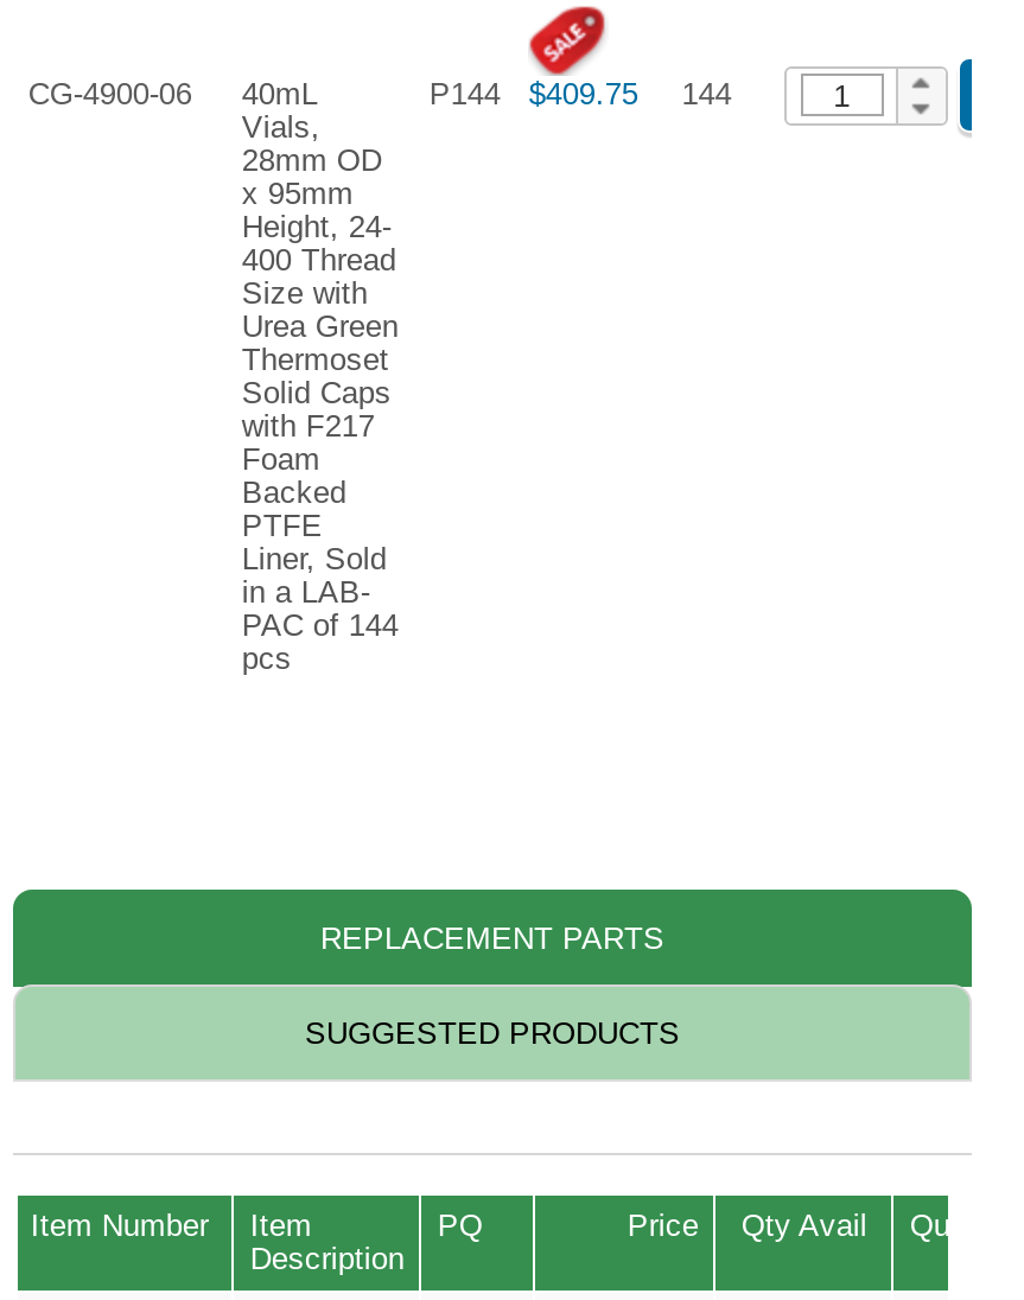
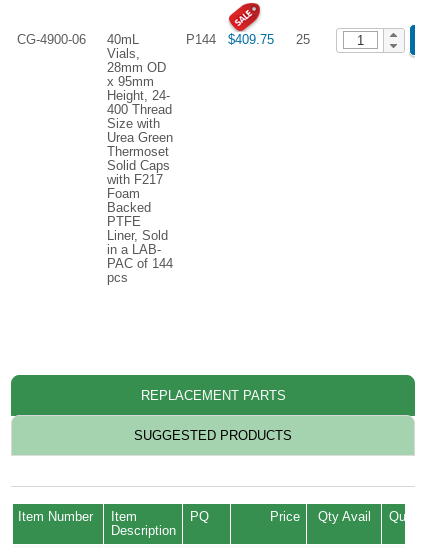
- P144 $409.75 144
+ P144 $409.75 25
